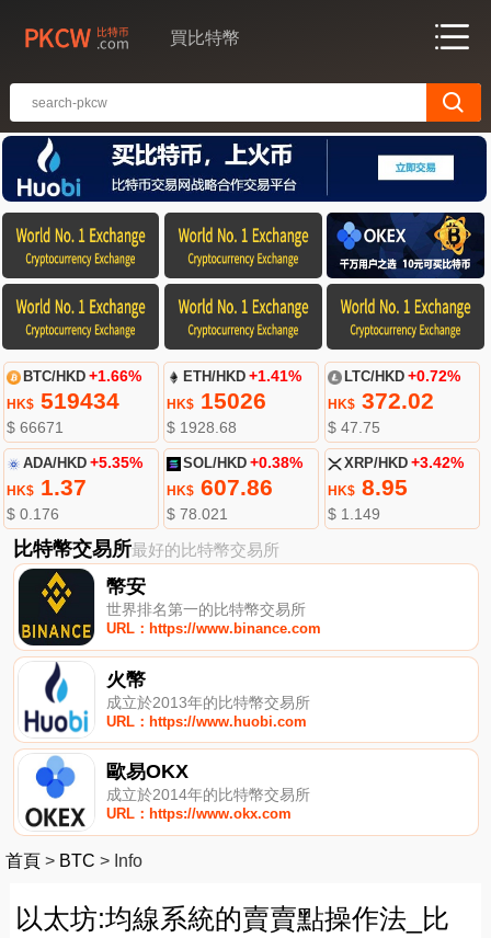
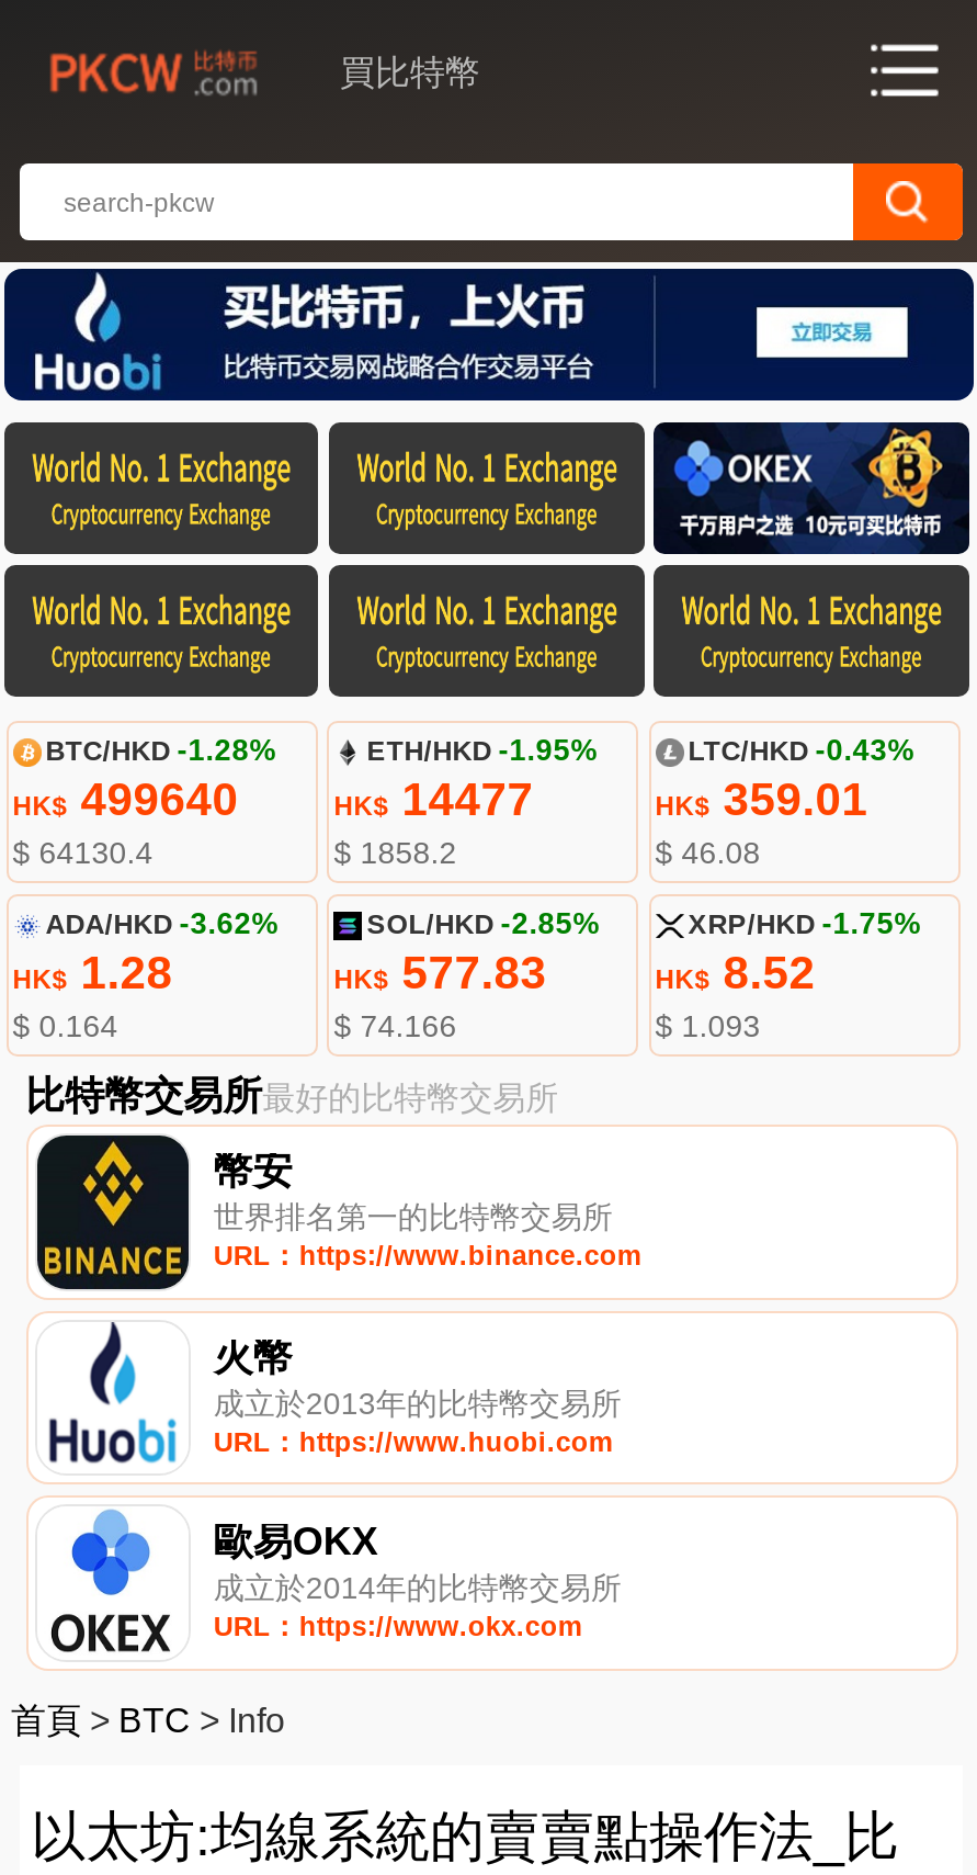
- BTC/HKD +1.66%
- HK$519434
- $ 66671
+ BTC/HKD -1.28%
+ HK$499640
+ $ 64130.4

- ETH/HKD +1.41%
- HK$15026
- $ 1928.68
+ ETH/HKD -1.95%
+ HK$14477
+ $ 1858.2

- LTC/HKD +0.72%
- HK$372.02
- $ 47.75
+ LTC/HKD -0.43%
+ HK$359.01
+ $ 46.08

- ADA/HKD +5.35%
- HK$1.37
- $ 0.176
+ ADA/HKD -3.62%
+ HK$1.28
+ $ 0.164

- SOL/HKD +0.38%
- HK$607.86
- $ 78.021
+ SOL/HKD -2.85%
+ HK$577.83
+ $ 74.166

- XRP/HKD +3.42%
- HK$8.95
- $ 1.149
+ XRP/HKD -1.75%
+ HK$8.52
+ $ 1.093
